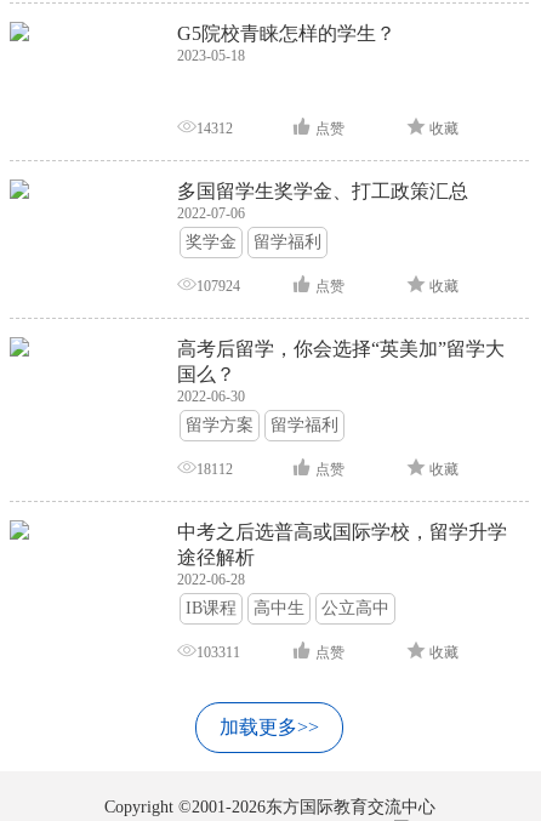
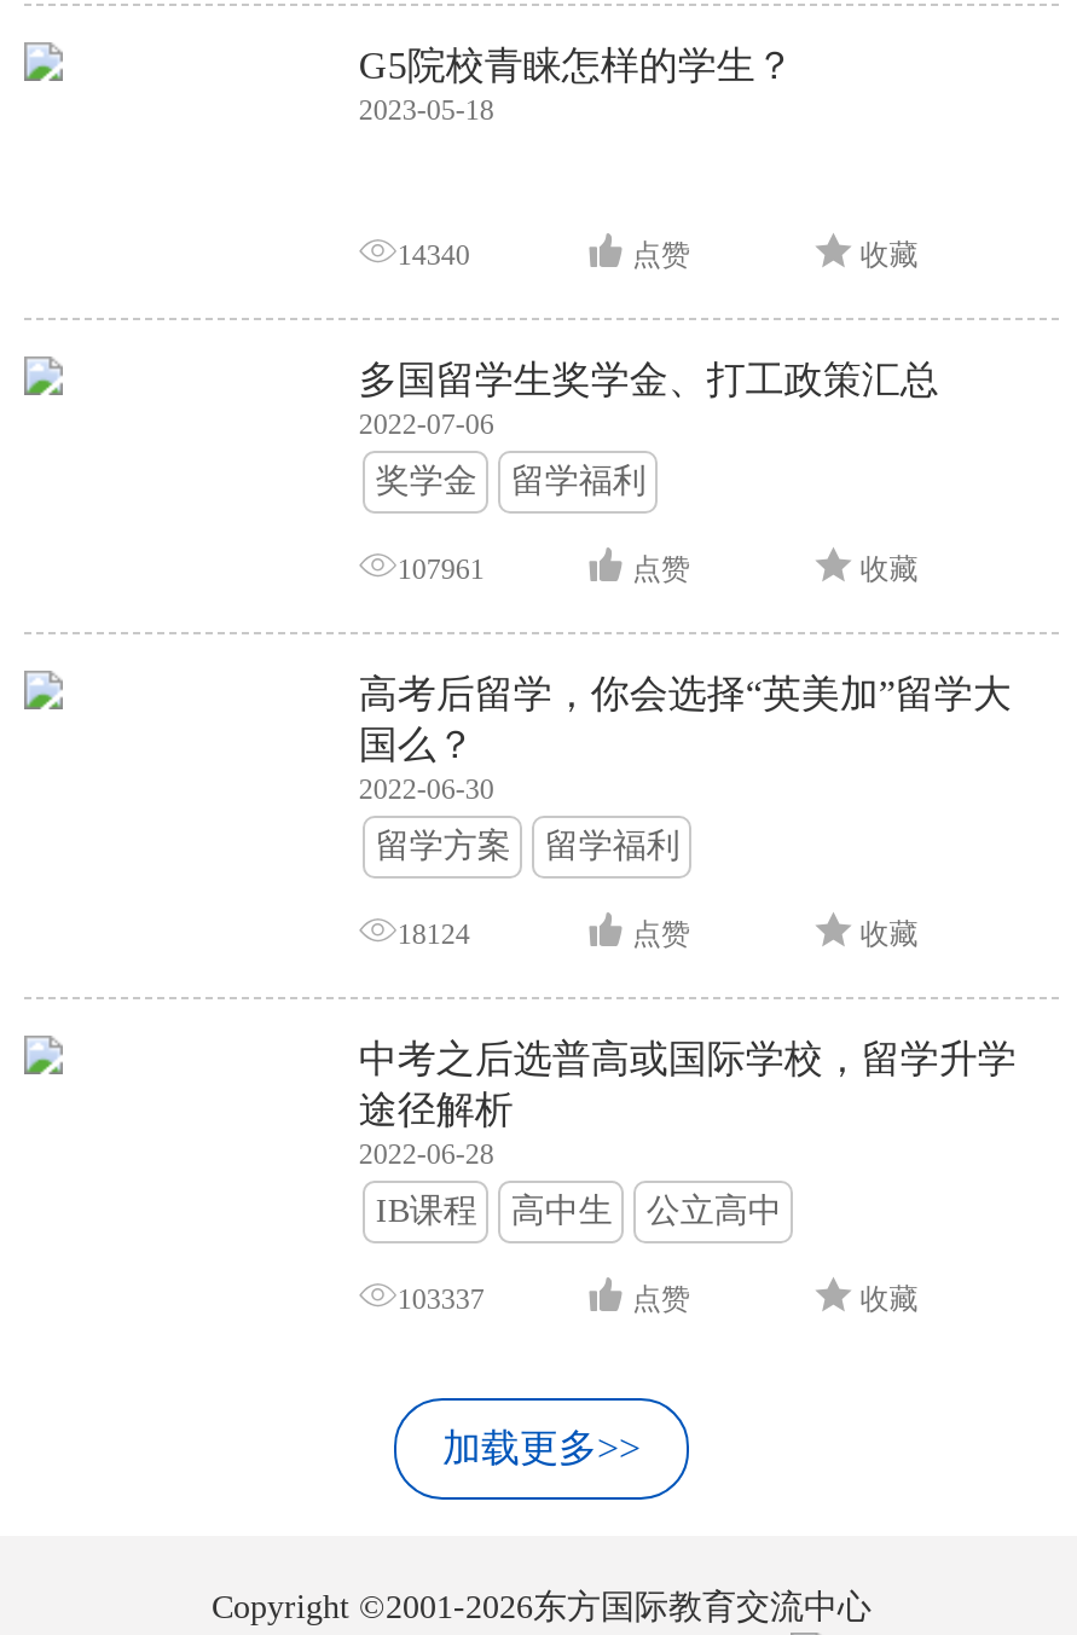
- 14312
+ 14340

- 107924
+ 107961

- 18112
+ 18124

- 103311
+ 103337
